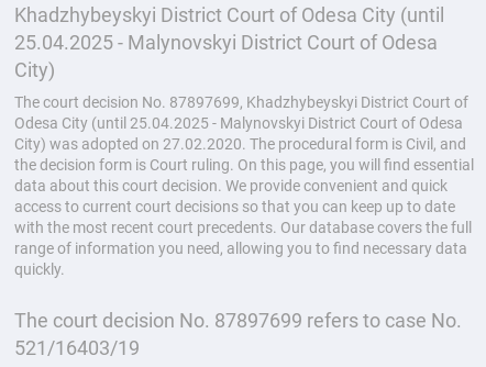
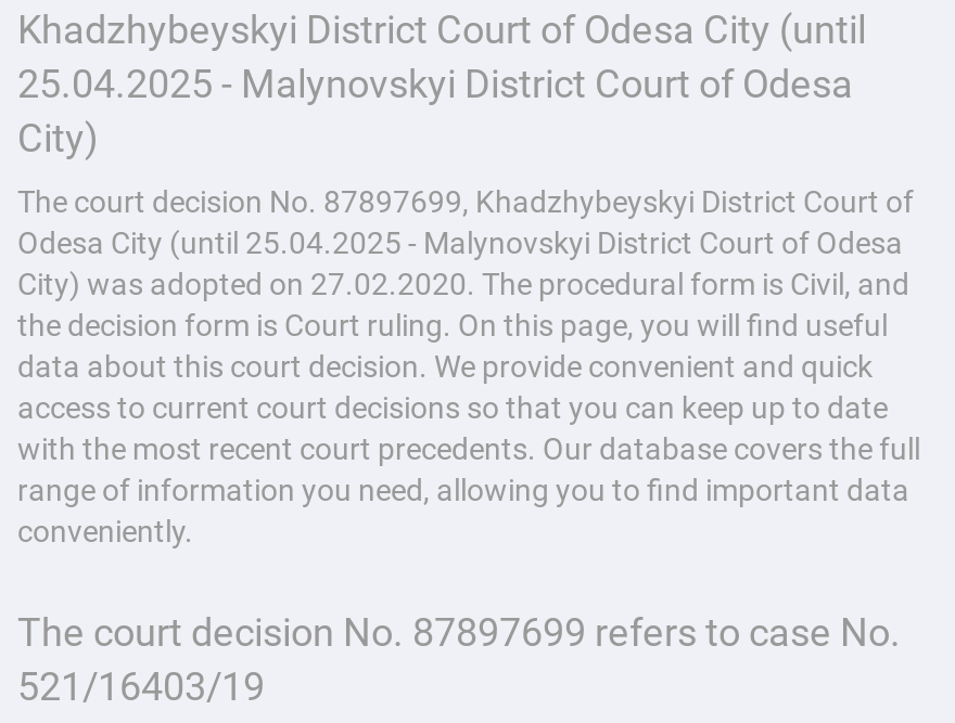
- the decision form is Court ruling. On this page, you will find essential
+ the decision form is Court ruling. On this page, you will find useful

- range of information you need, allowing you to find necessary data
- quickly.
+ range of information you need, allowing you to find important data
+ conveniently.
